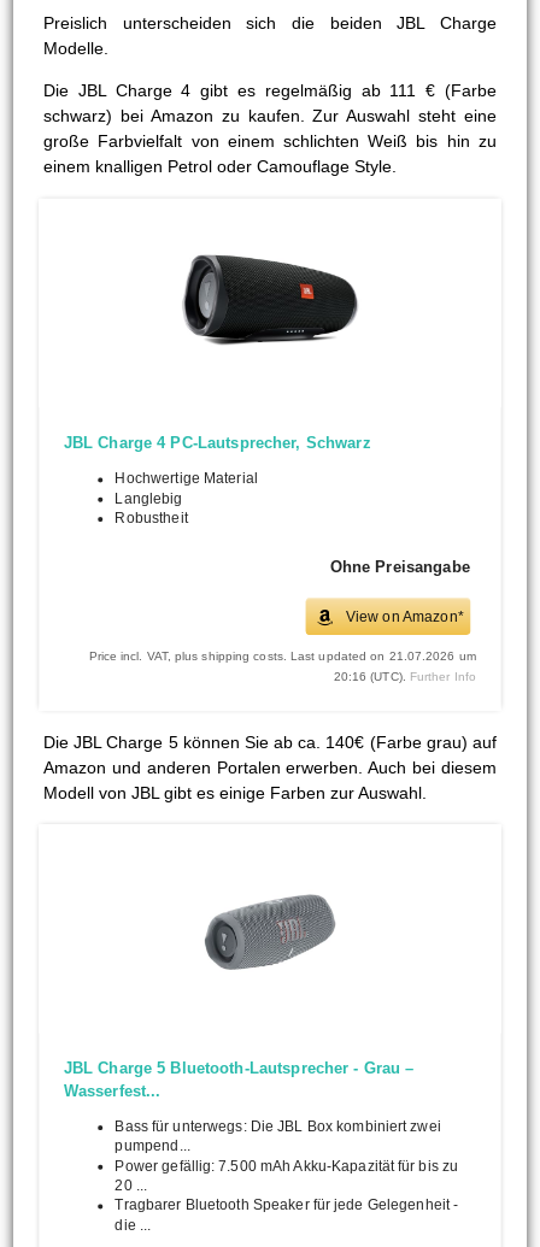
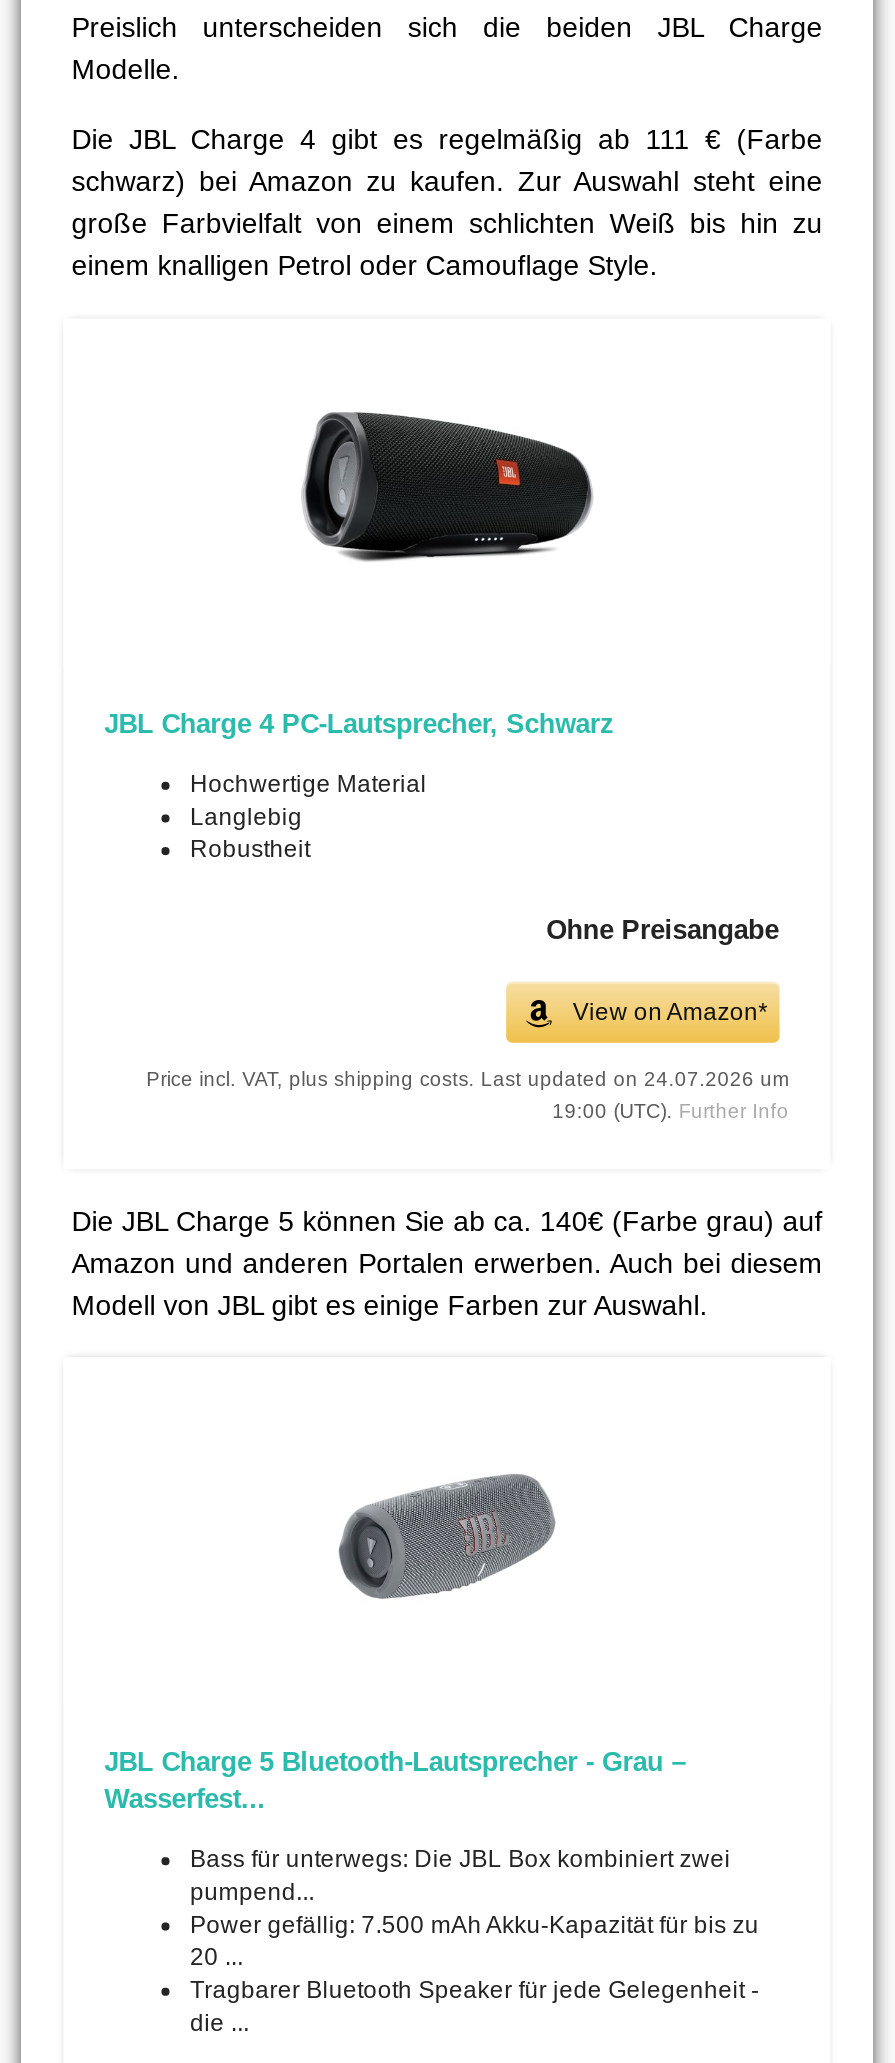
- Price incl. VAT, plus shipping costs. Last updated on 21.07.2026 um
+ Price incl. VAT, plus shipping costs. Last updated on 24.07.2026 um

- 20:16 (UTC). Further Info
+ 19:00 (UTC). Further Info
